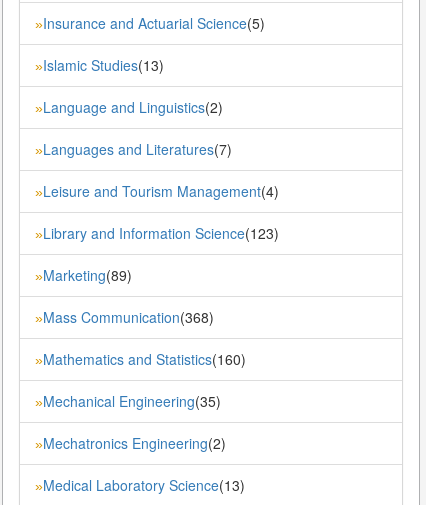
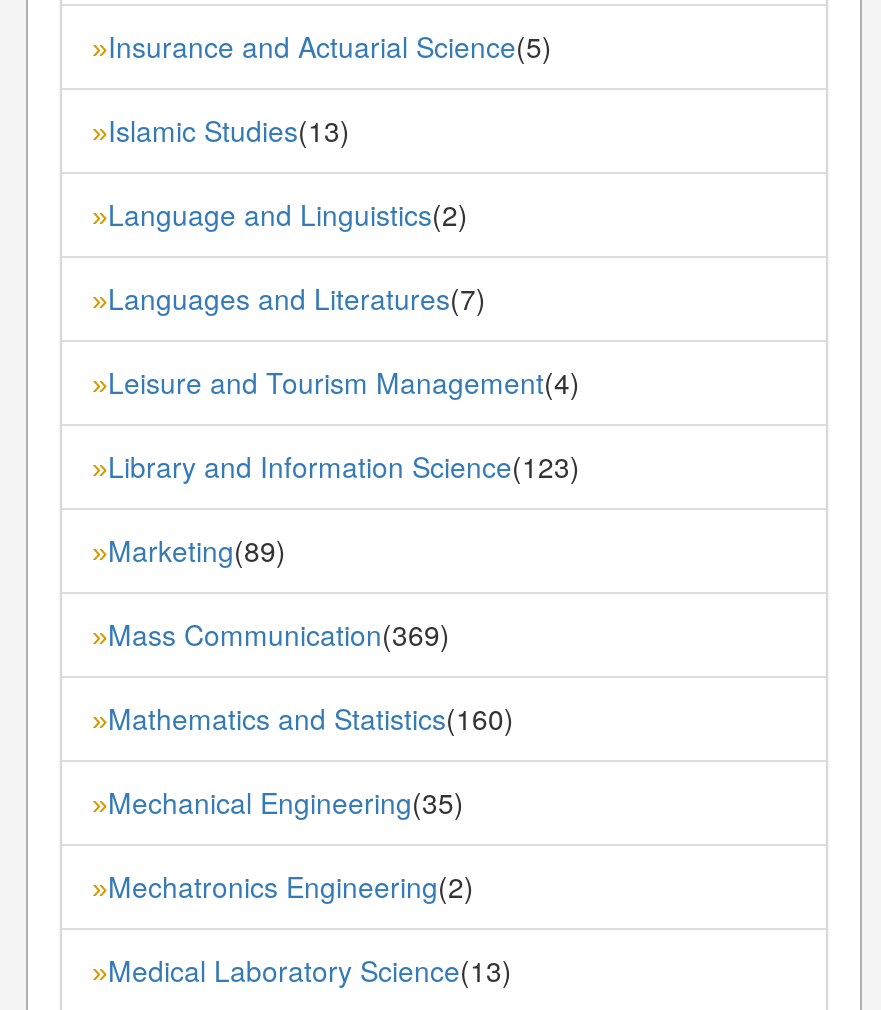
- »Mass Communication(368)
+ »Mass Communication(369)
